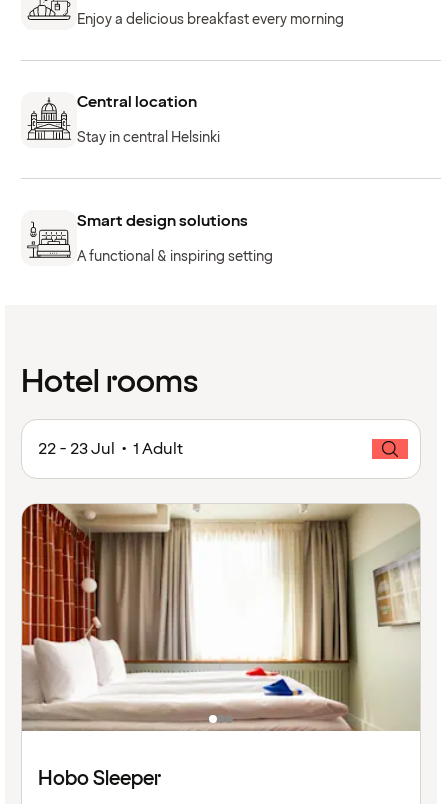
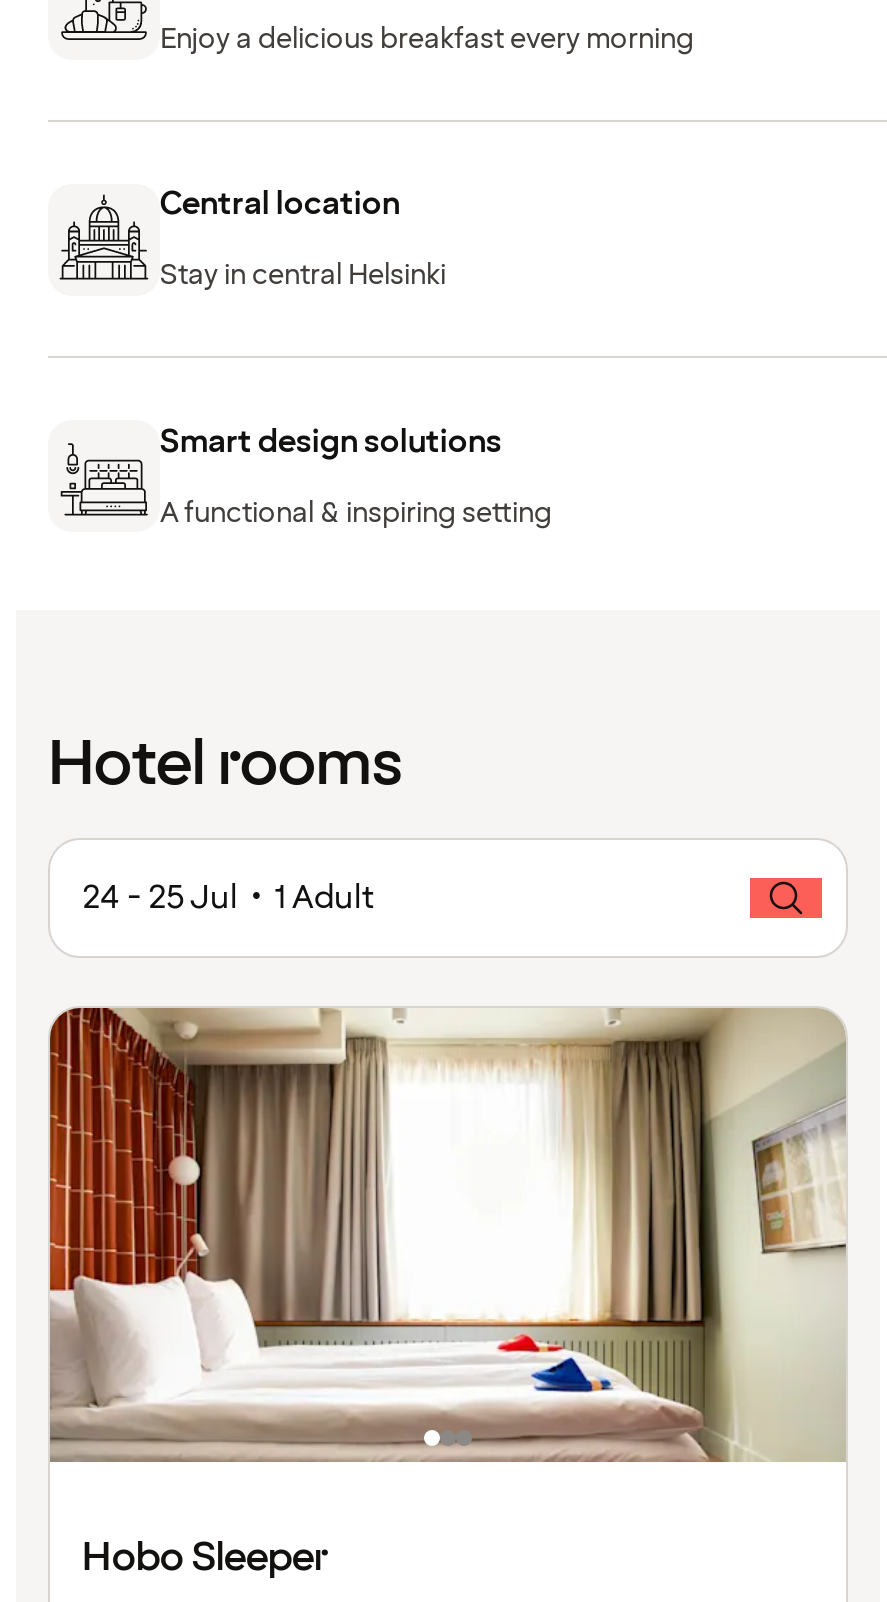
- 22 - 23 Jul • 1 Adult
+ 24 - 25 Jul • 1 Adult
